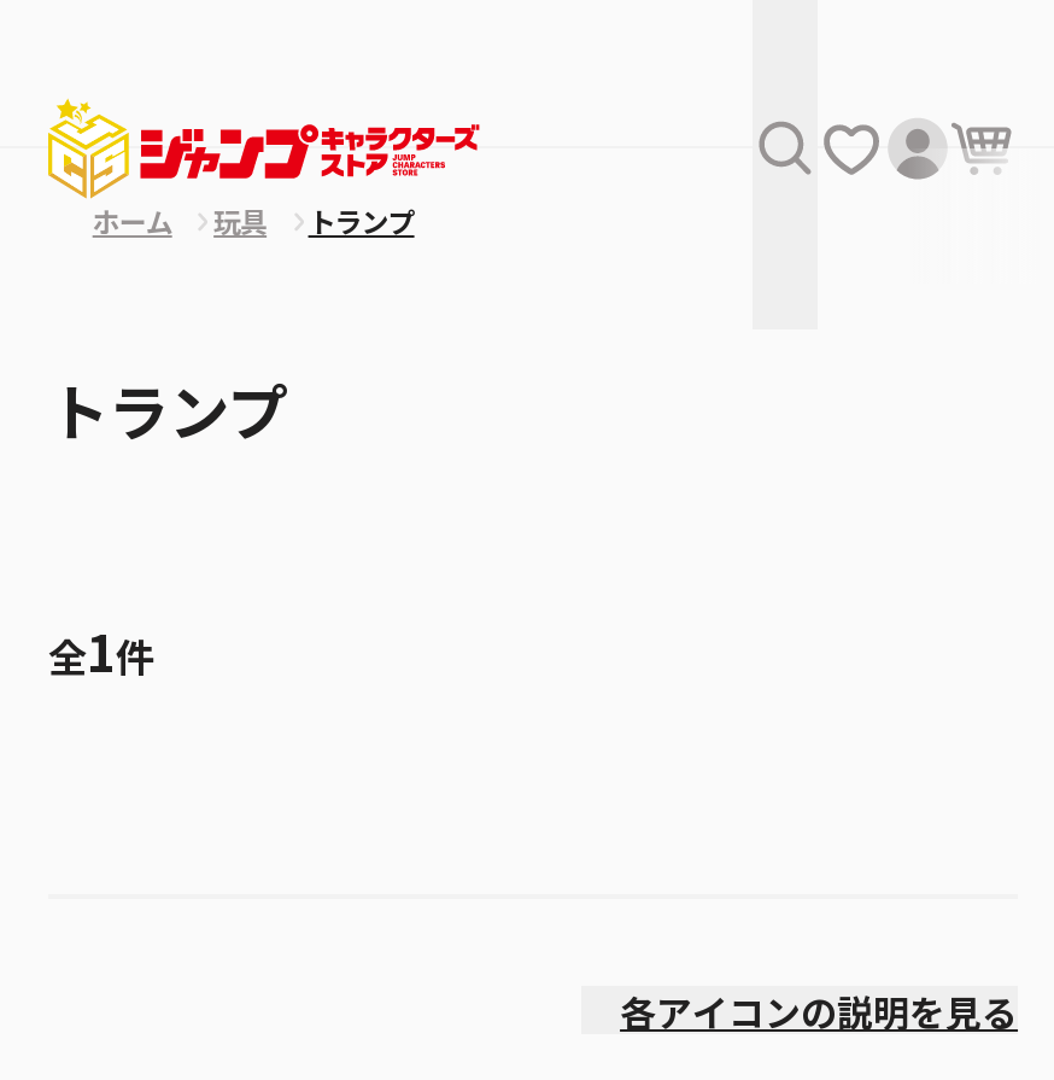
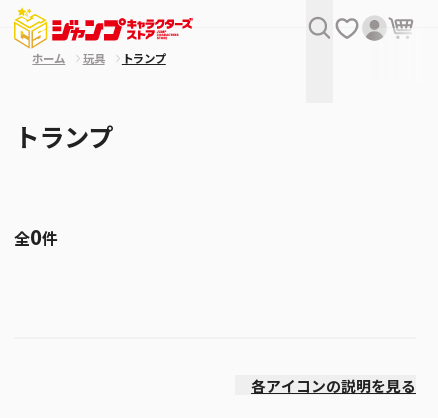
- 全1件
+ 全0件
